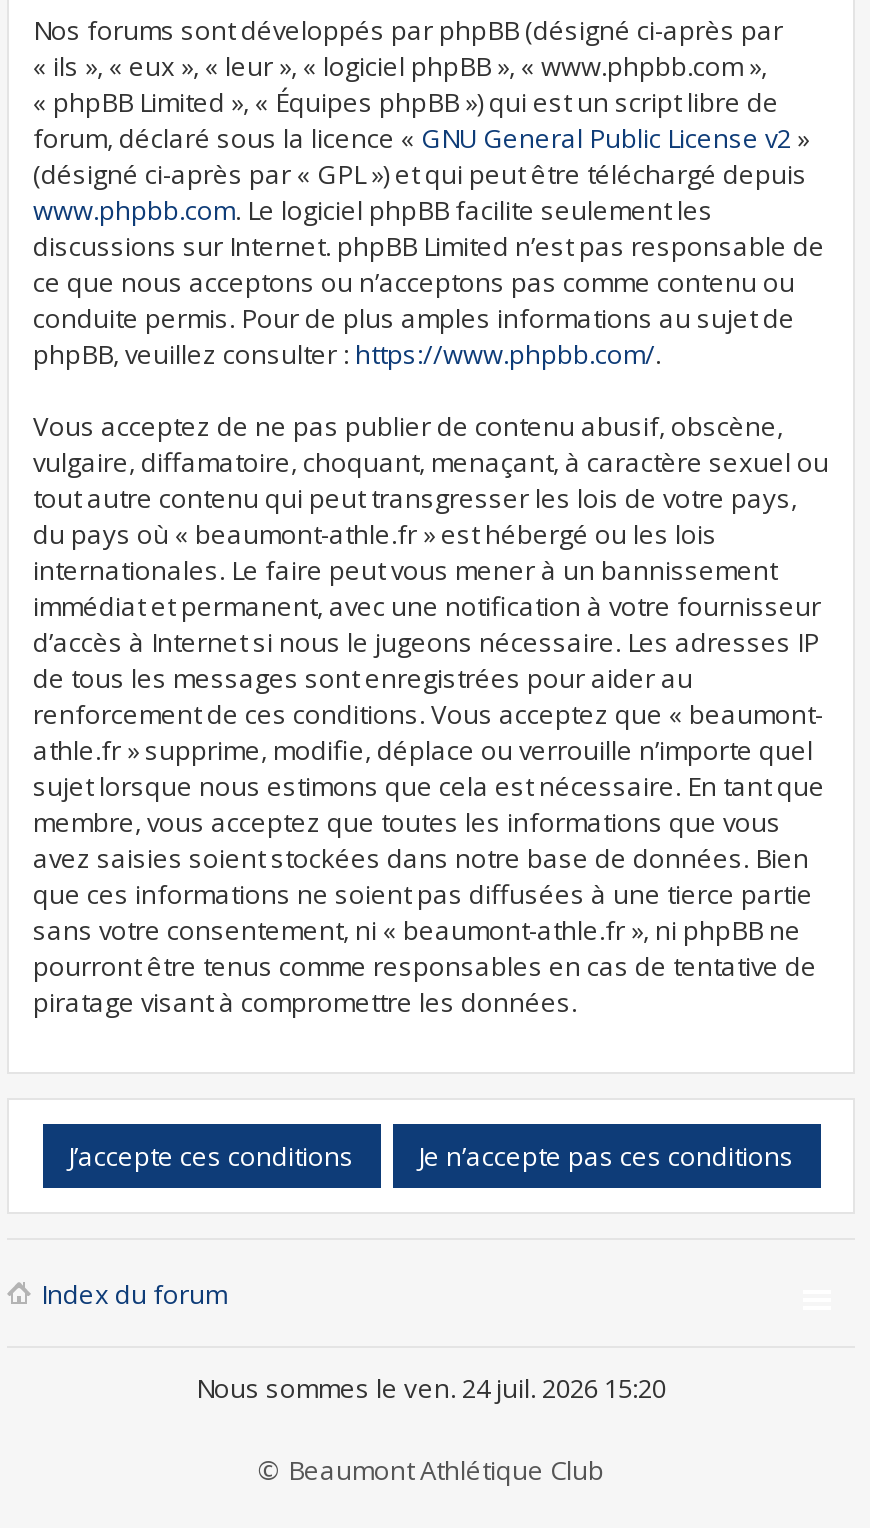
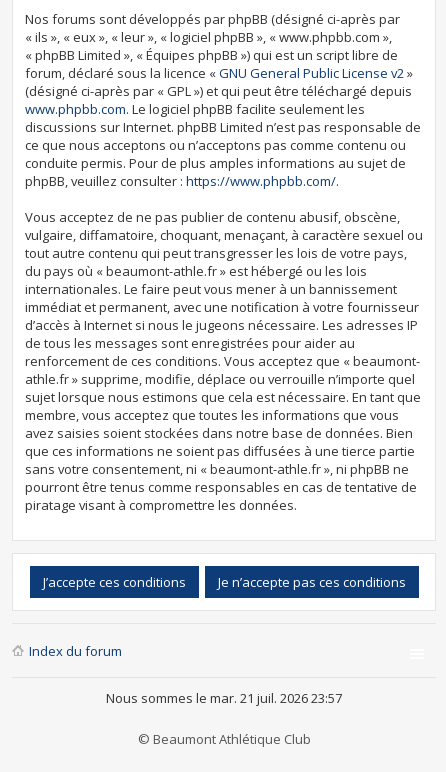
- Nous sommes le ven. 24 juil. 2026 15:20
+ Nous sommes le mar. 21 juil. 2026 23:57
